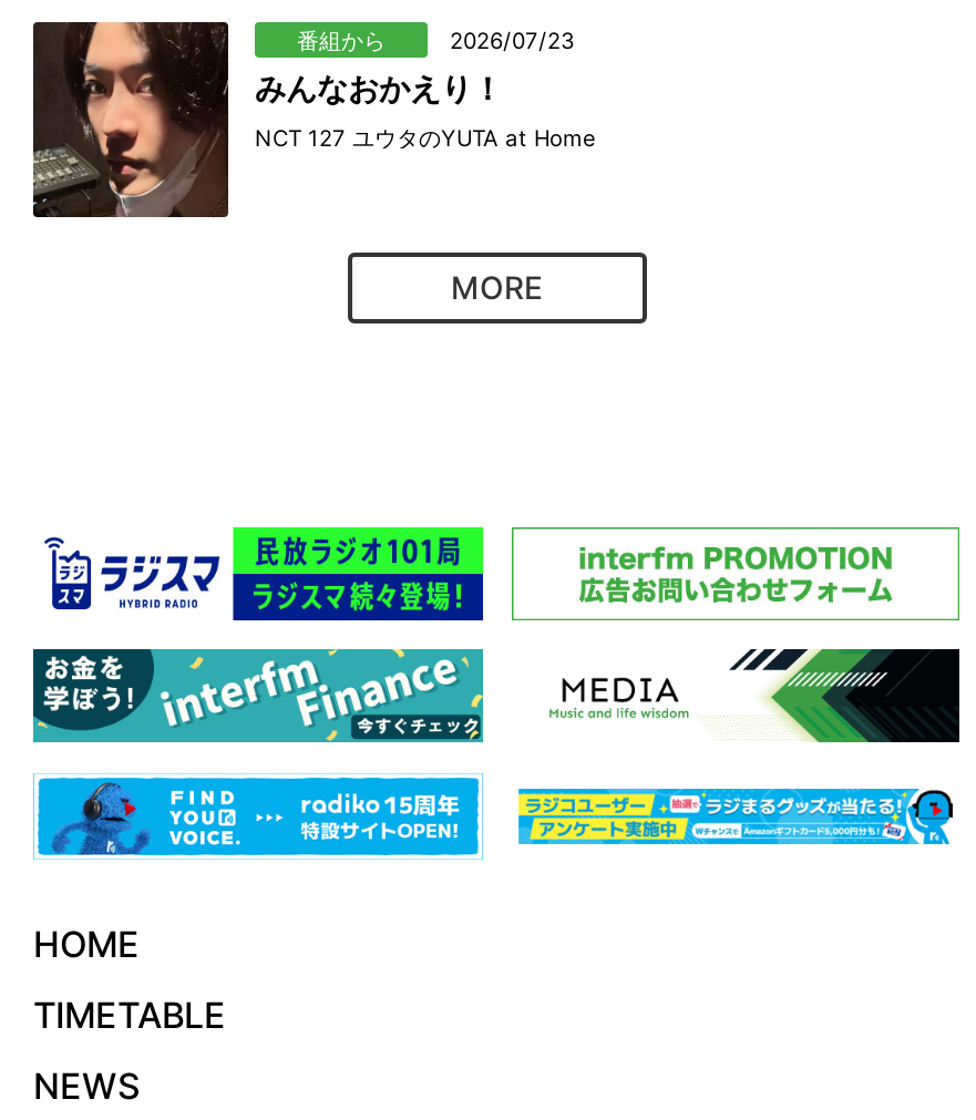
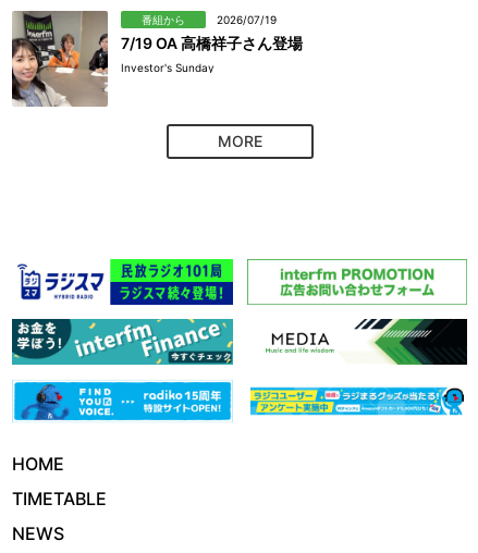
- [image]
- 2026/07/23
- みんなおかえり！
+ [image]
+ 2026/07/19
+ 7/19 OA 高橋祥子さん登場

- NCT 127 ユウタのYUTA at Home
+ Investor's Sunday
